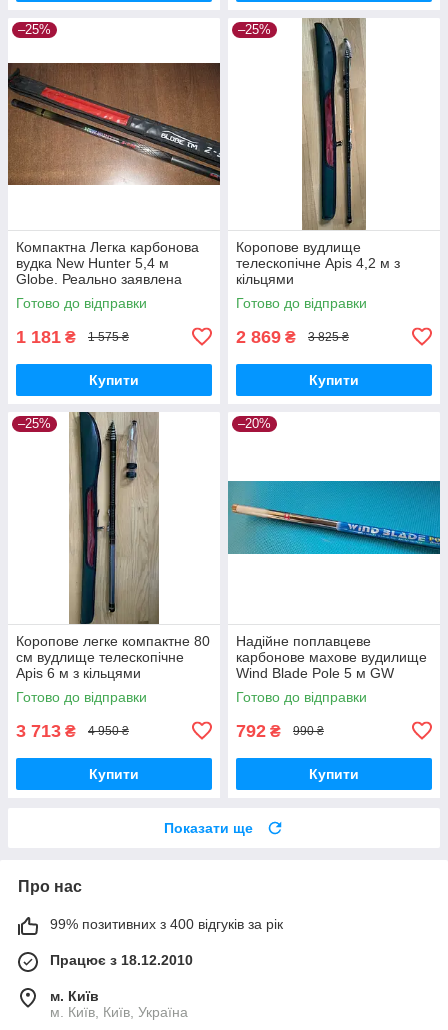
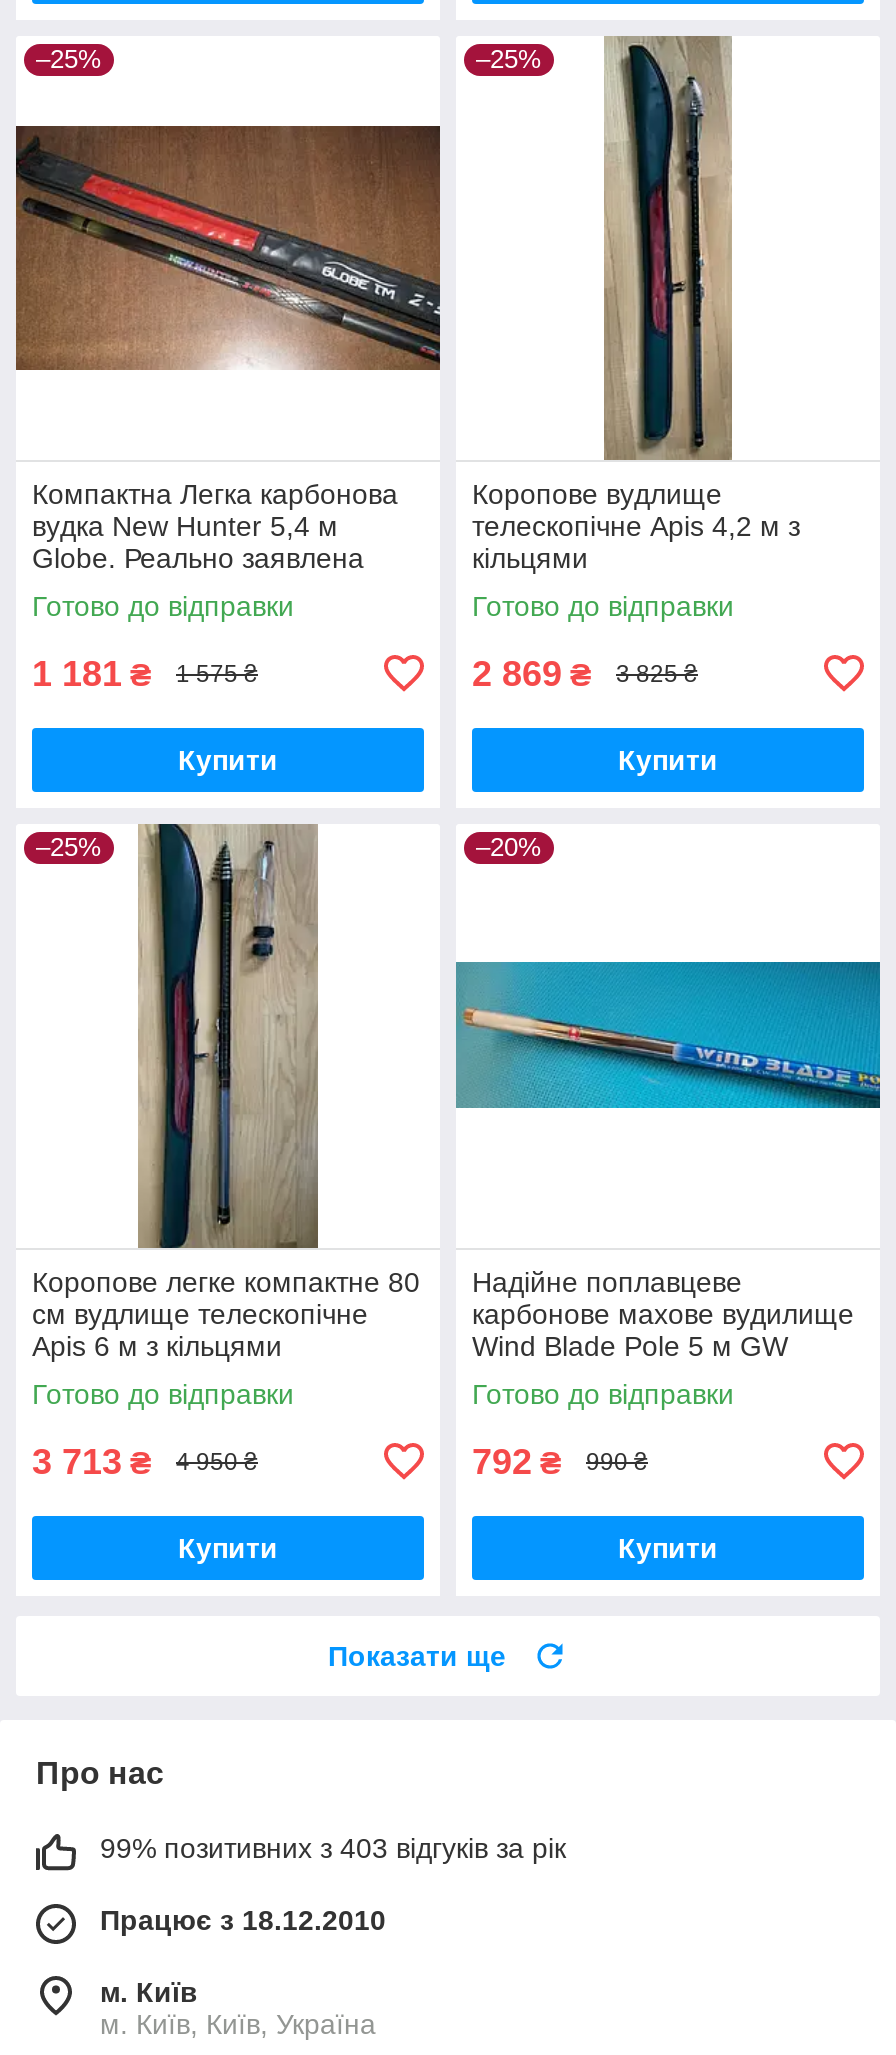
- 99% позитивних з 400 відгуків за рік
+ 99% позитивних з 403 відгуків за рік
